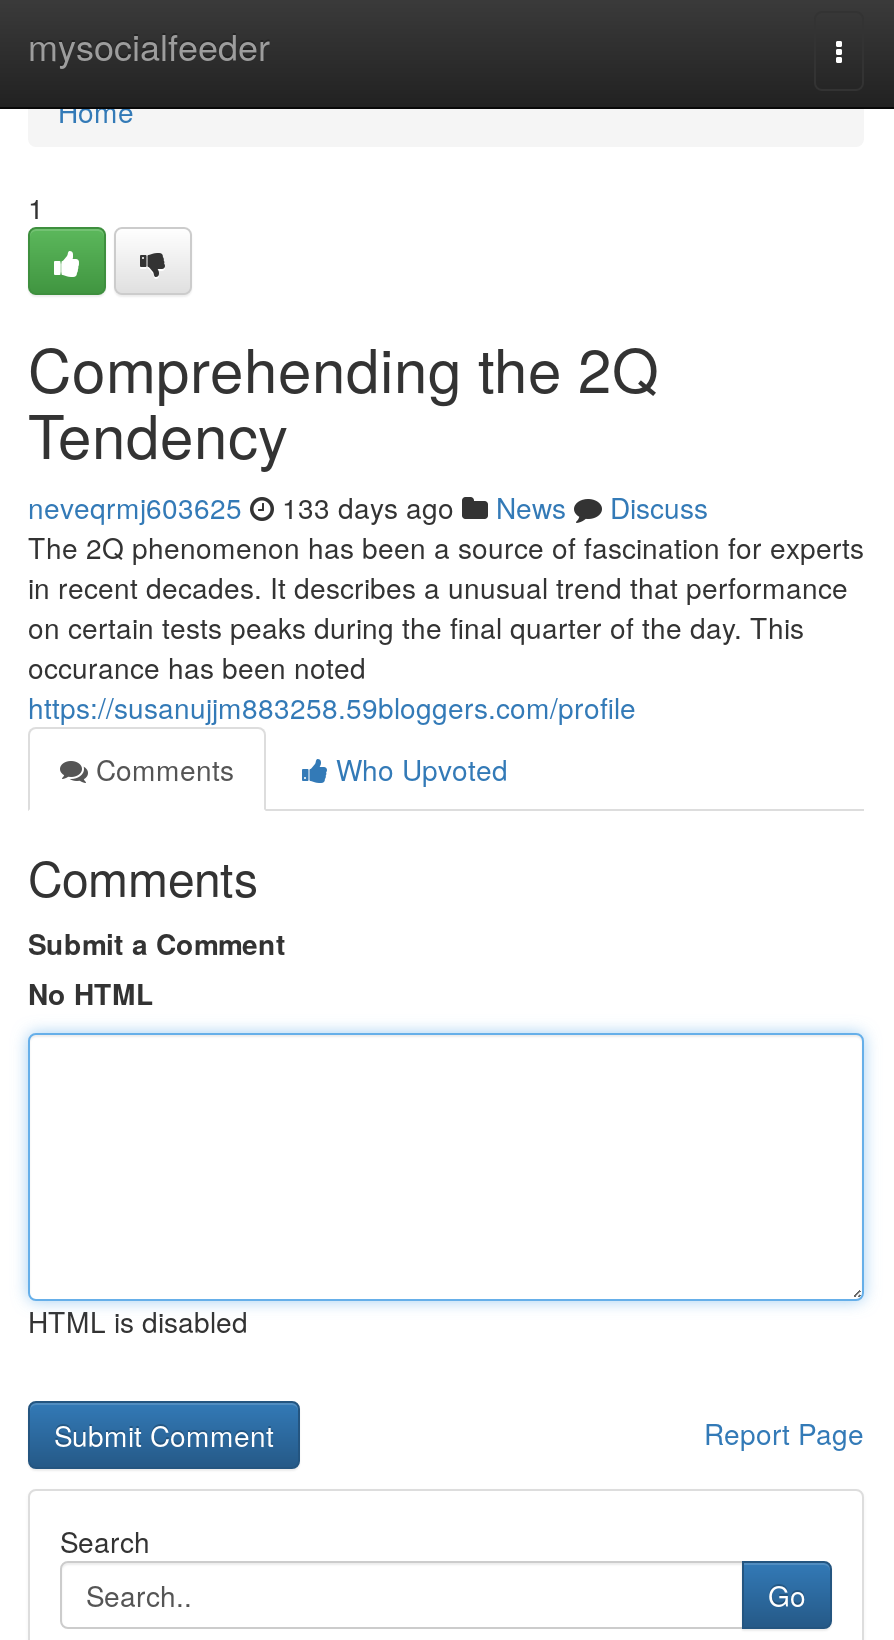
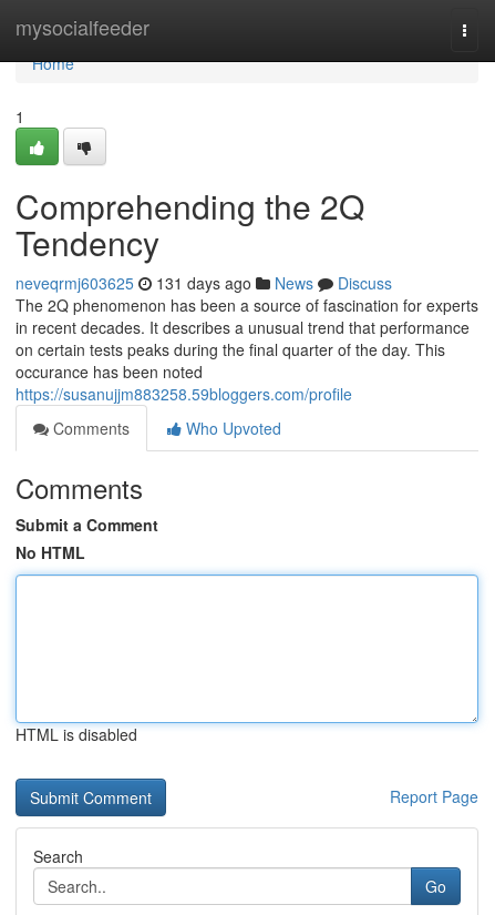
- neveqrmj603625 133 days ago News Discuss
+ neveqrmj603625 131 days ago News Discuss
